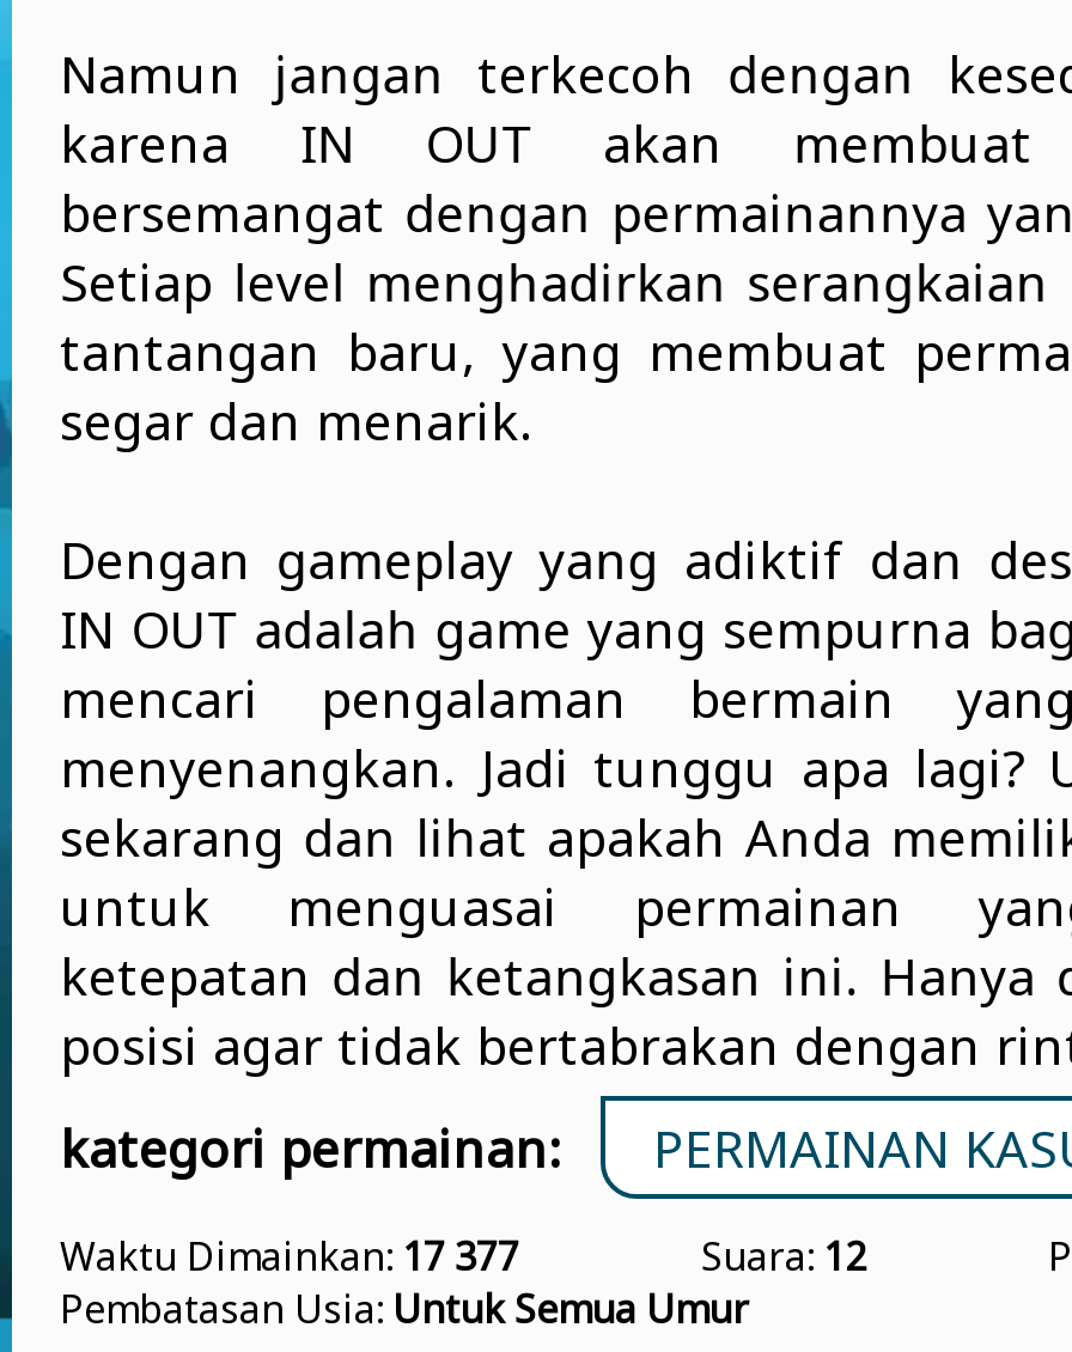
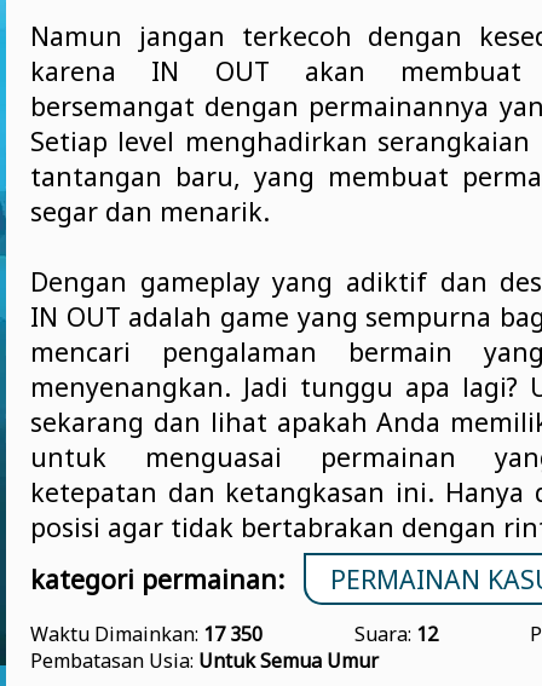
- Waktu Dimainkan: 17 377
+ Waktu Dimainkan: 17 350
